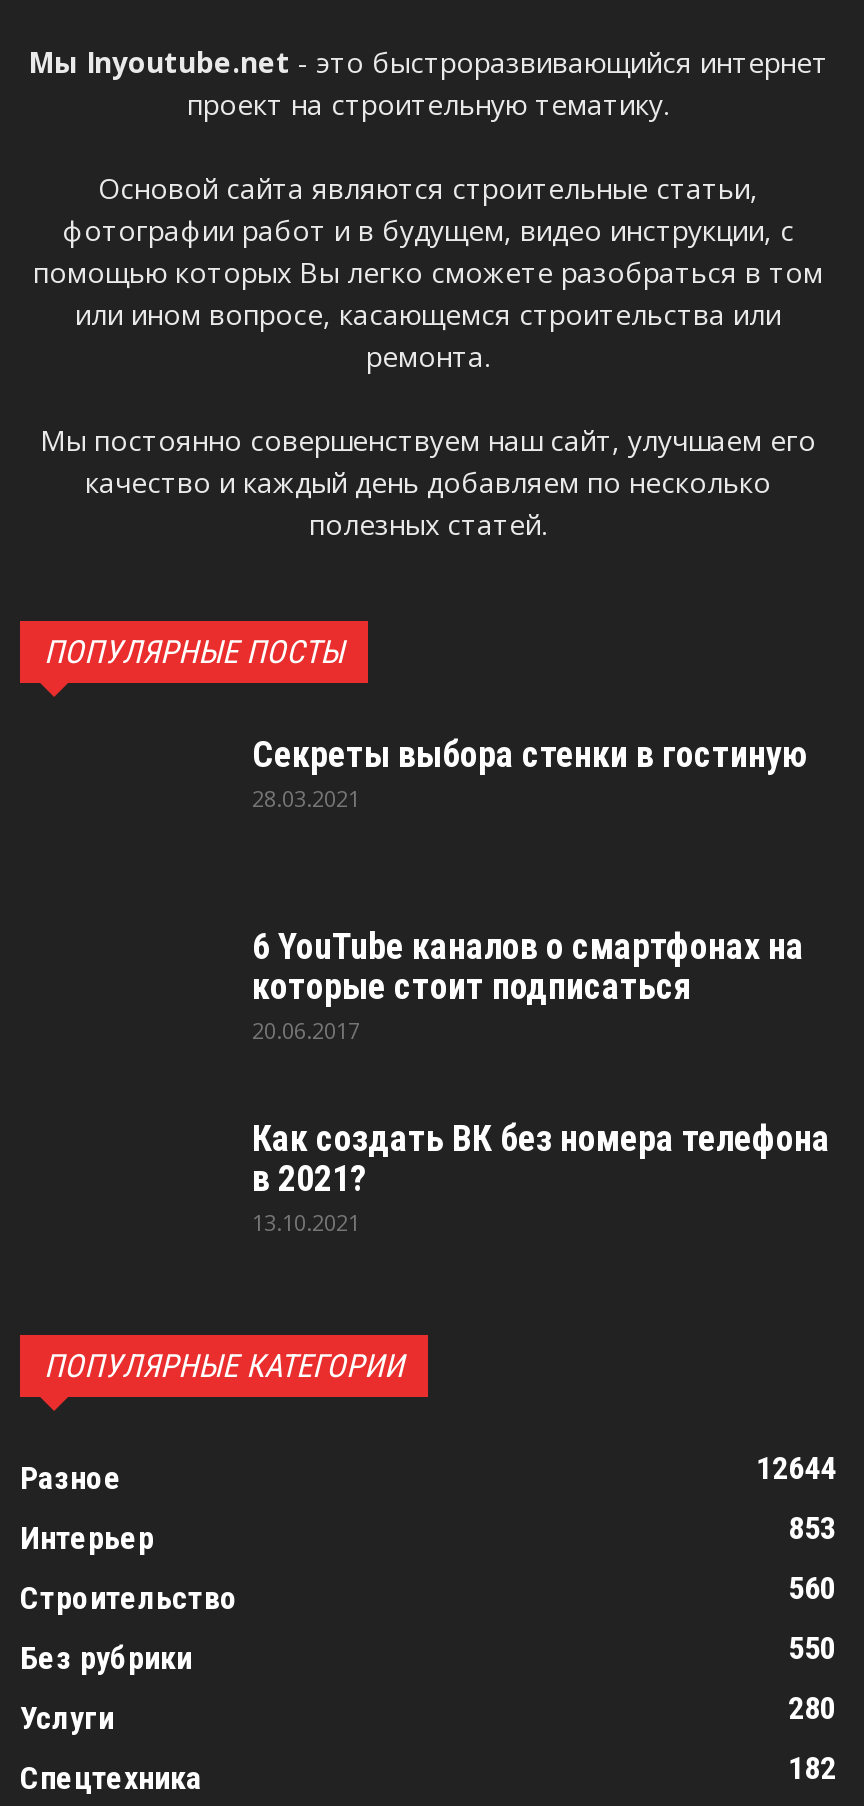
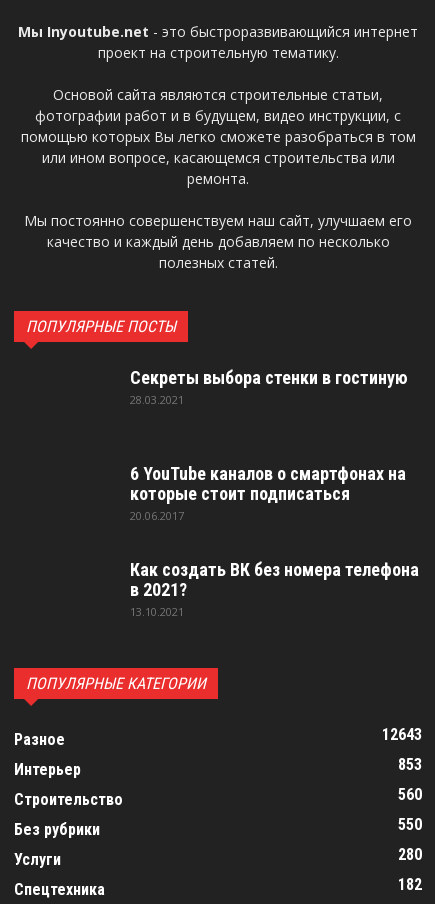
- 12644
+ 12643
